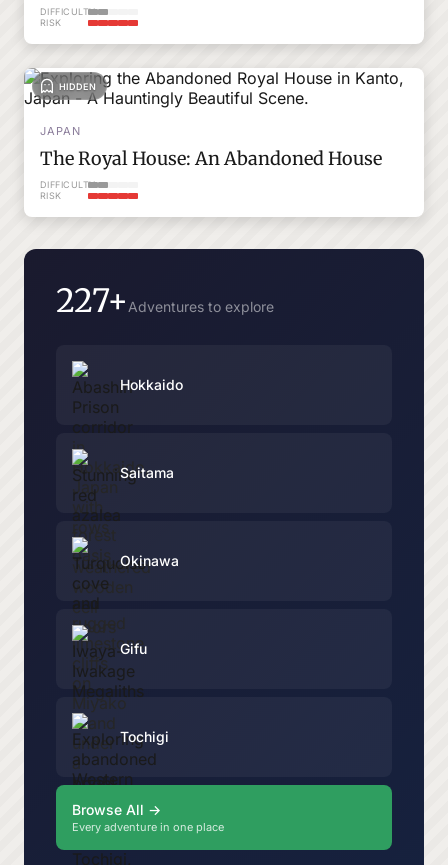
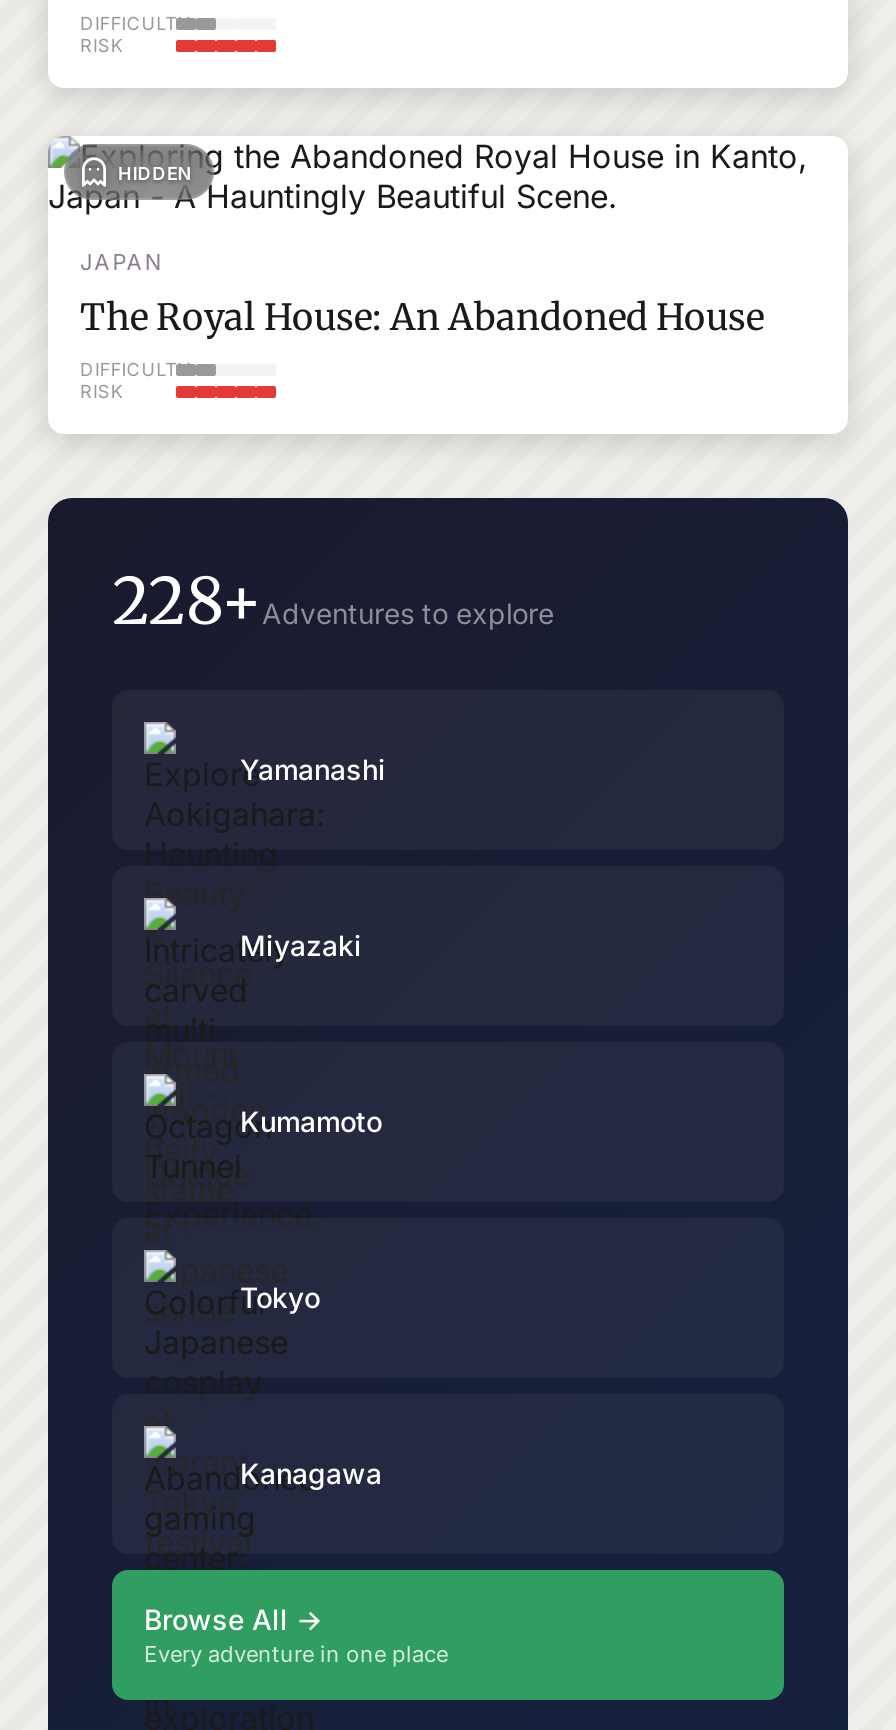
- 227+Adventures to explore
+ 228+Adventures to explore

- Hokkaido
+ Yamanashi

- Saitama
+ Miyazaki

- Okinawa
+ Kumamoto

- Gifu
+ Tokyo

- Tochigi
+ Kanagawa
